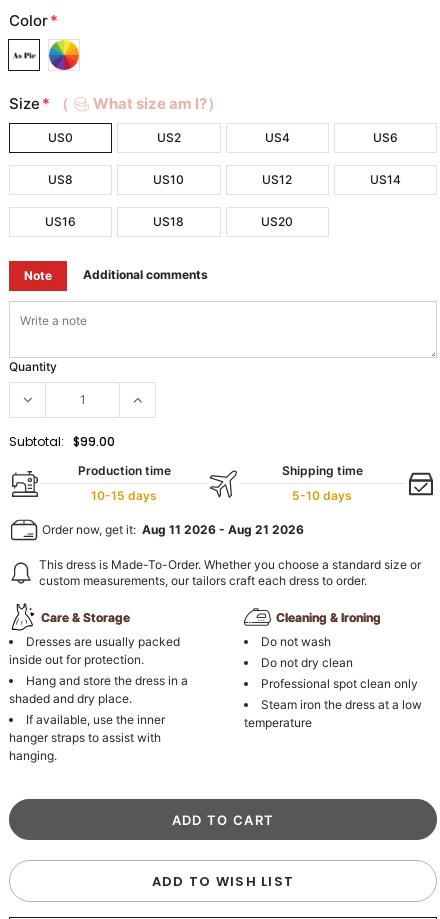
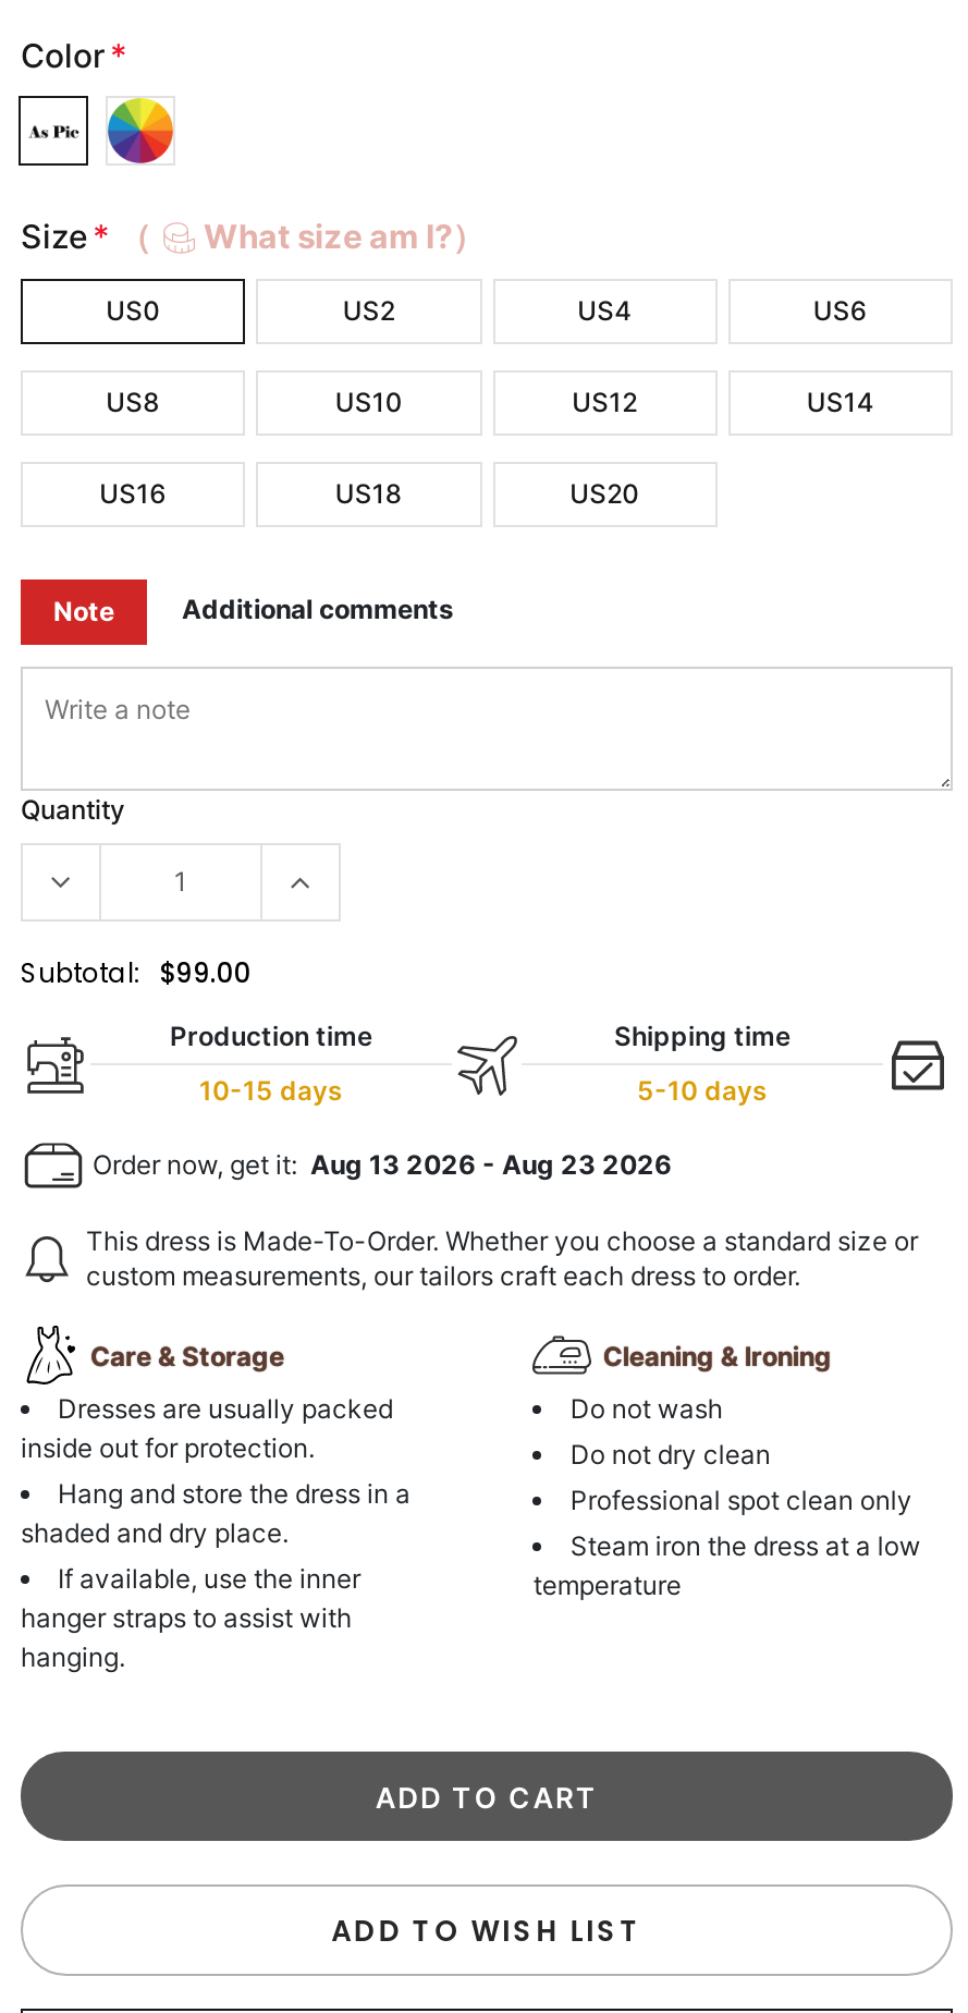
- Order now, get it: Aug 11 2026 - Aug 21 2026
+ Order now, get it: Aug 13 2026 - Aug 23 2026
